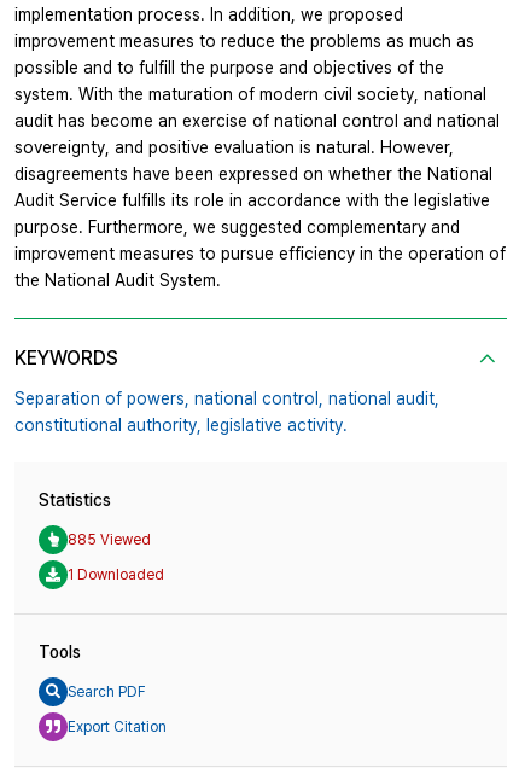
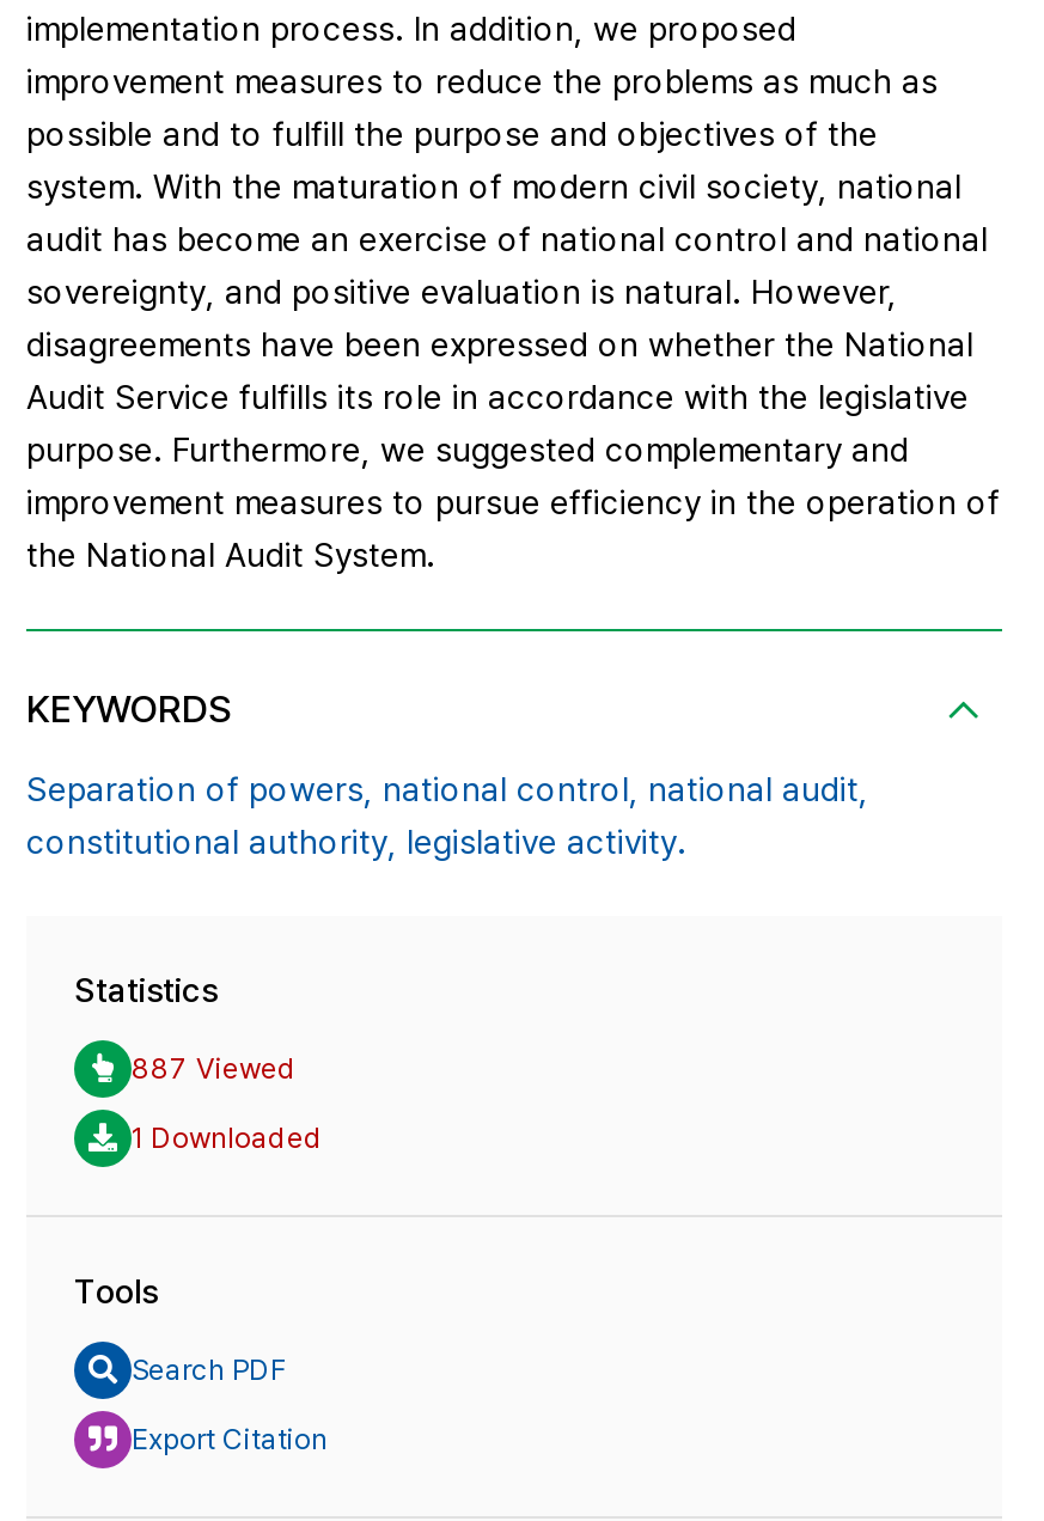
- 885 Viewed
+ 887 Viewed
